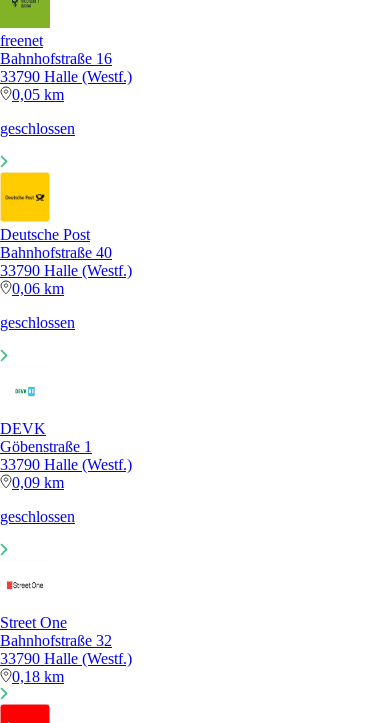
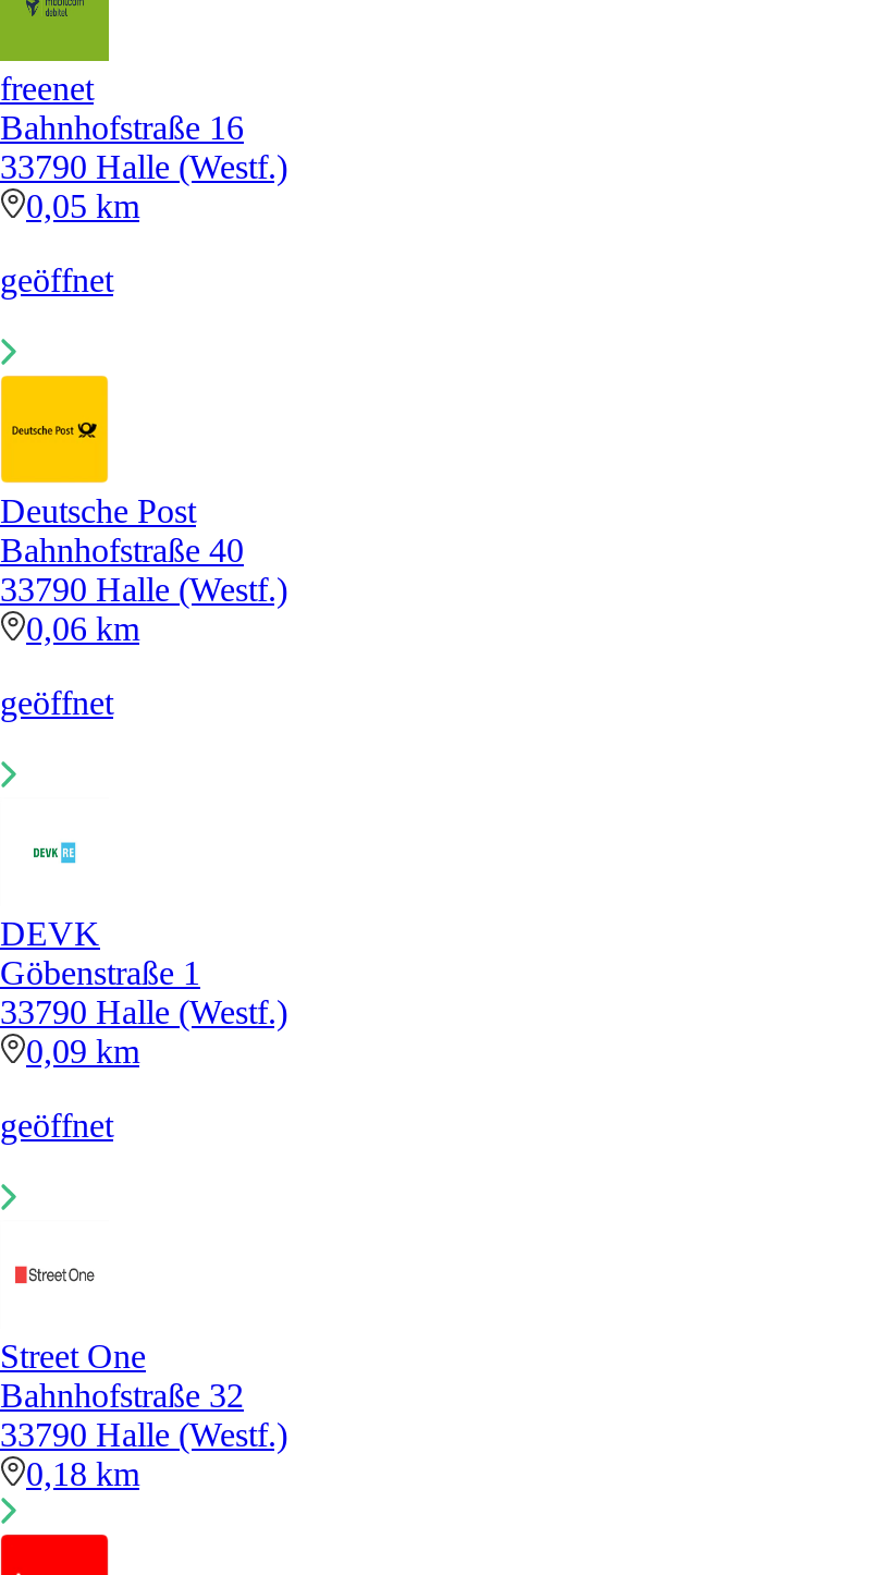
- geschlossen
+ geöffnet

- geschlossen
+ geöffnet

- geschlossen
+ geöffnet
